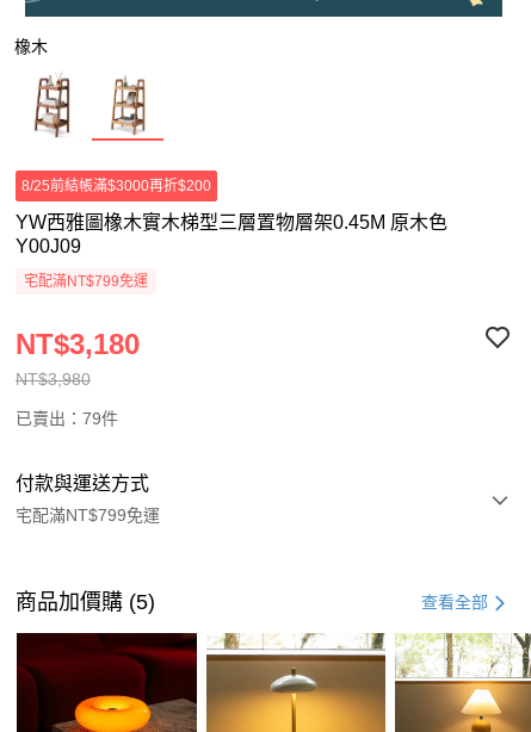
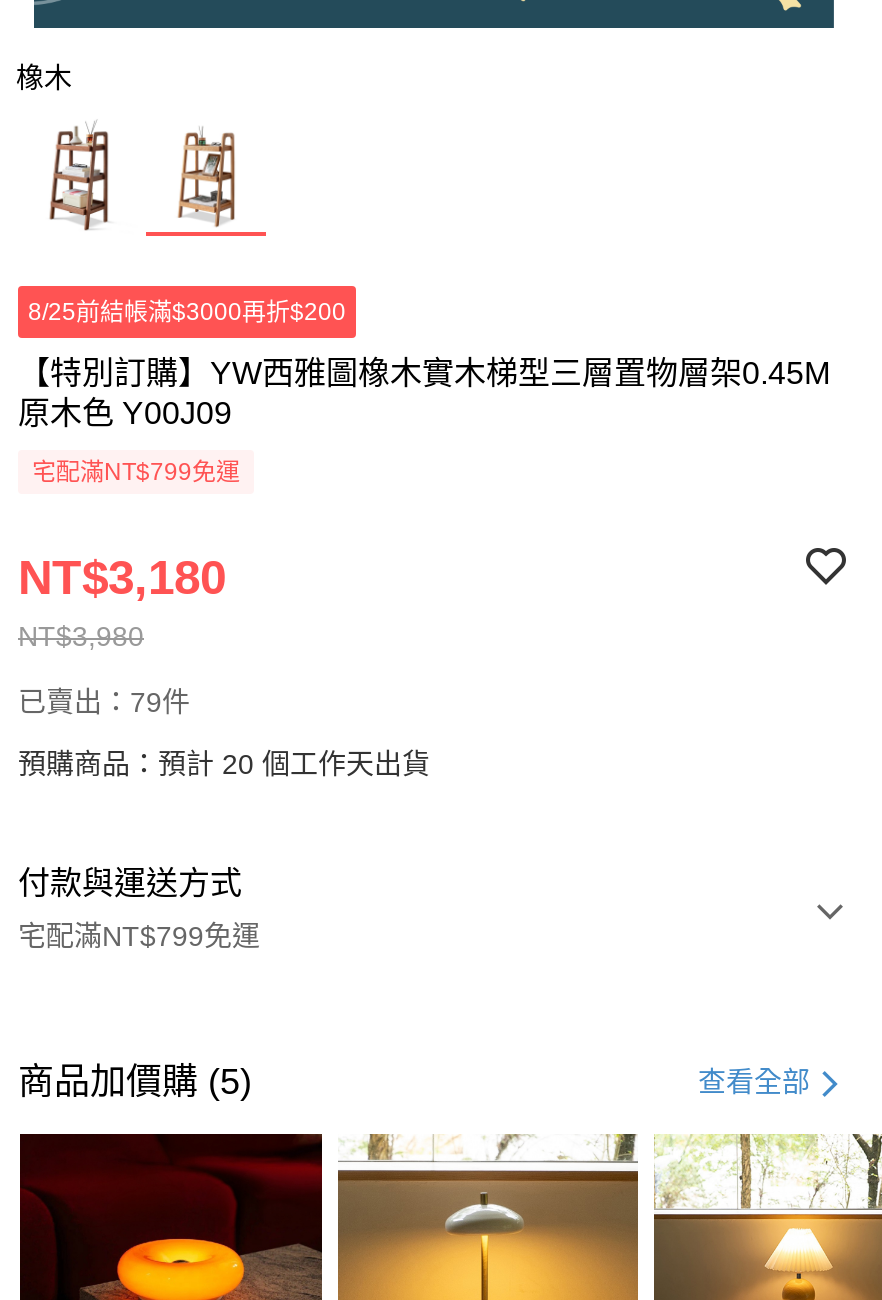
- YW西雅圖橡木實木梯型三層置物層架0.45M 原木色
- Y00J09
+ 【特別訂購】YW西雅圖橡木實木梯型三層置物層架0.45M
+ 原木色 Y00J09

+ 預購商品：預計 20 個工作天出貨
